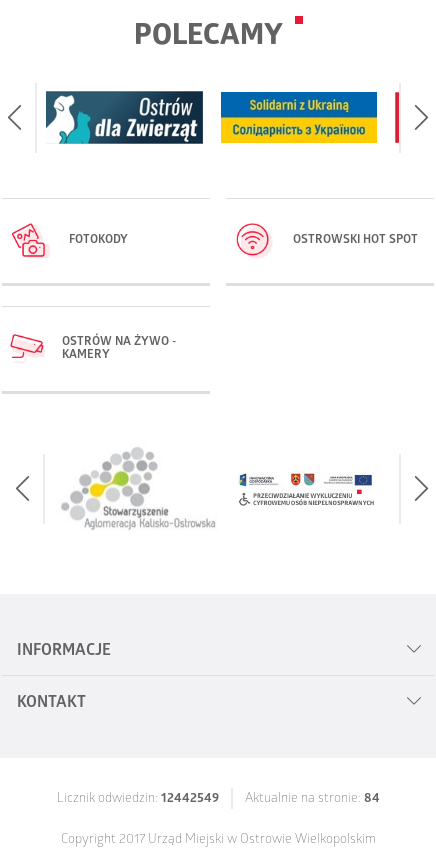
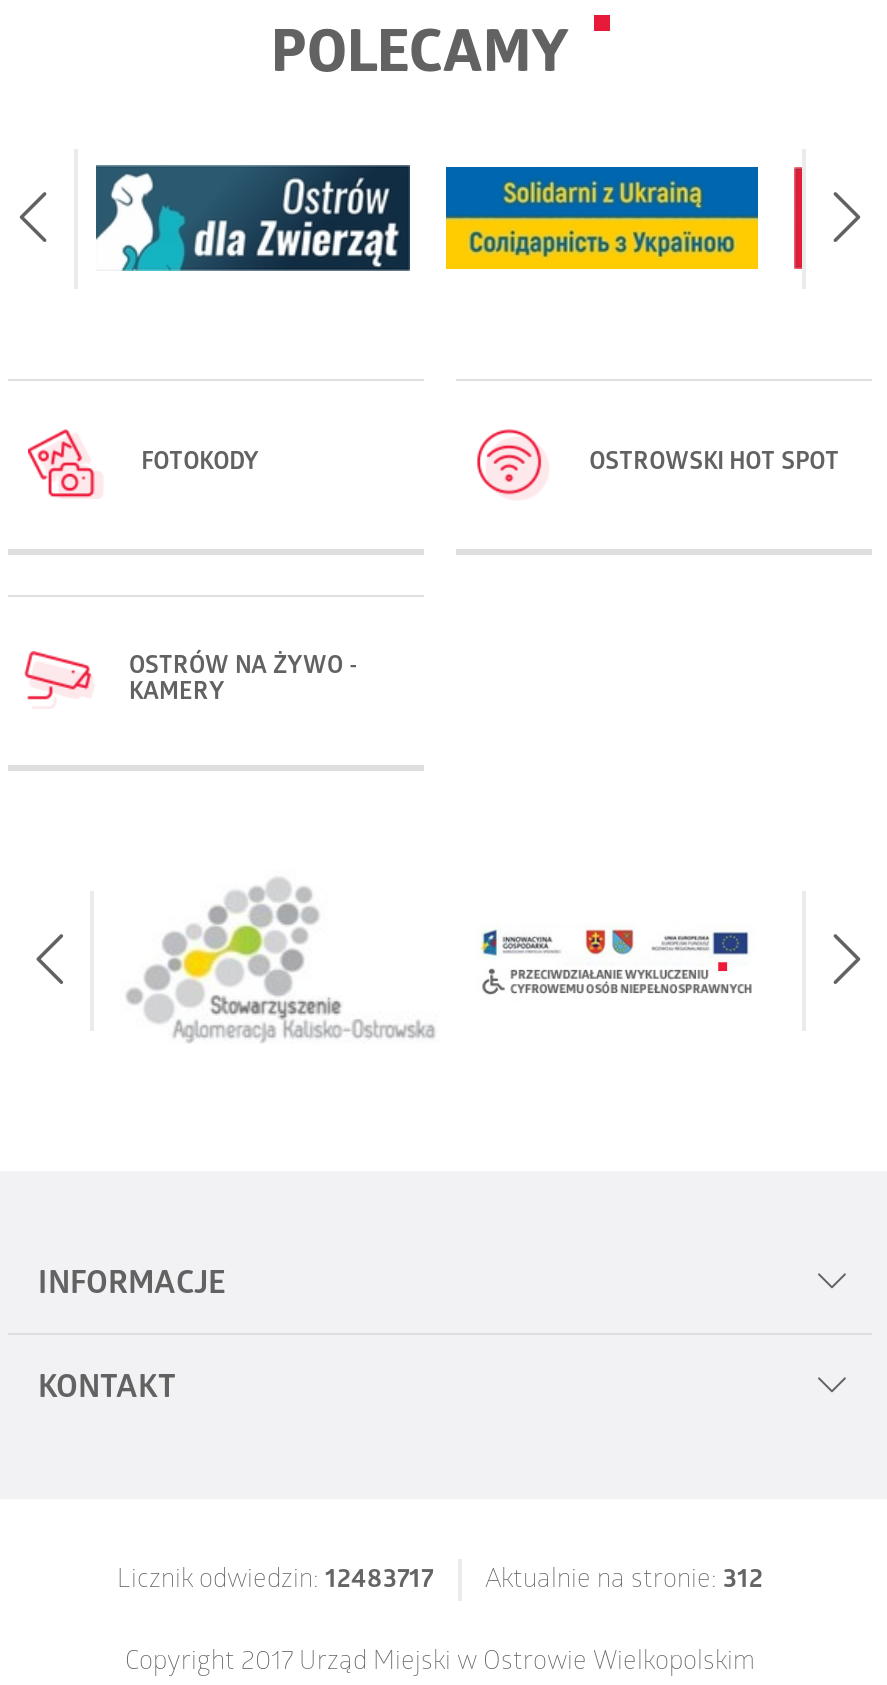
- Licznik odwiedzin: 12442549
+ Licznik odwiedzin: 12483717

- Aktualnie na stronie: 84
+ Aktualnie na stronie: 312
